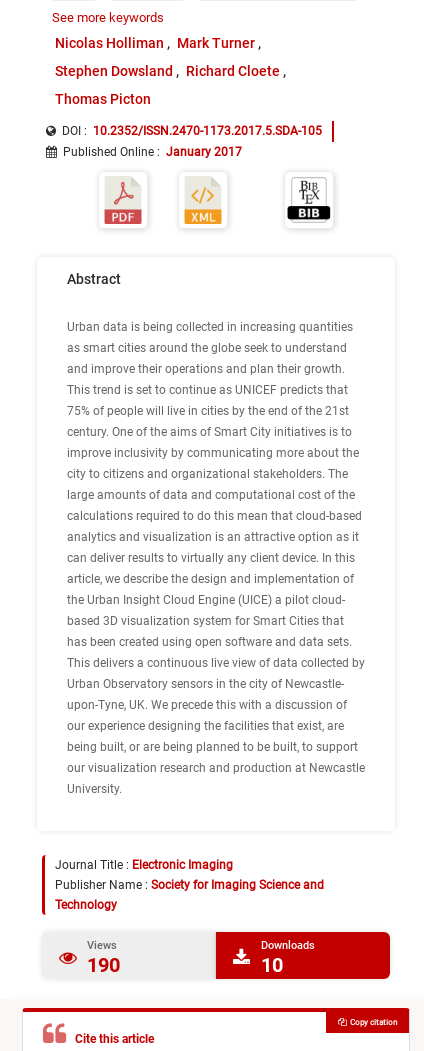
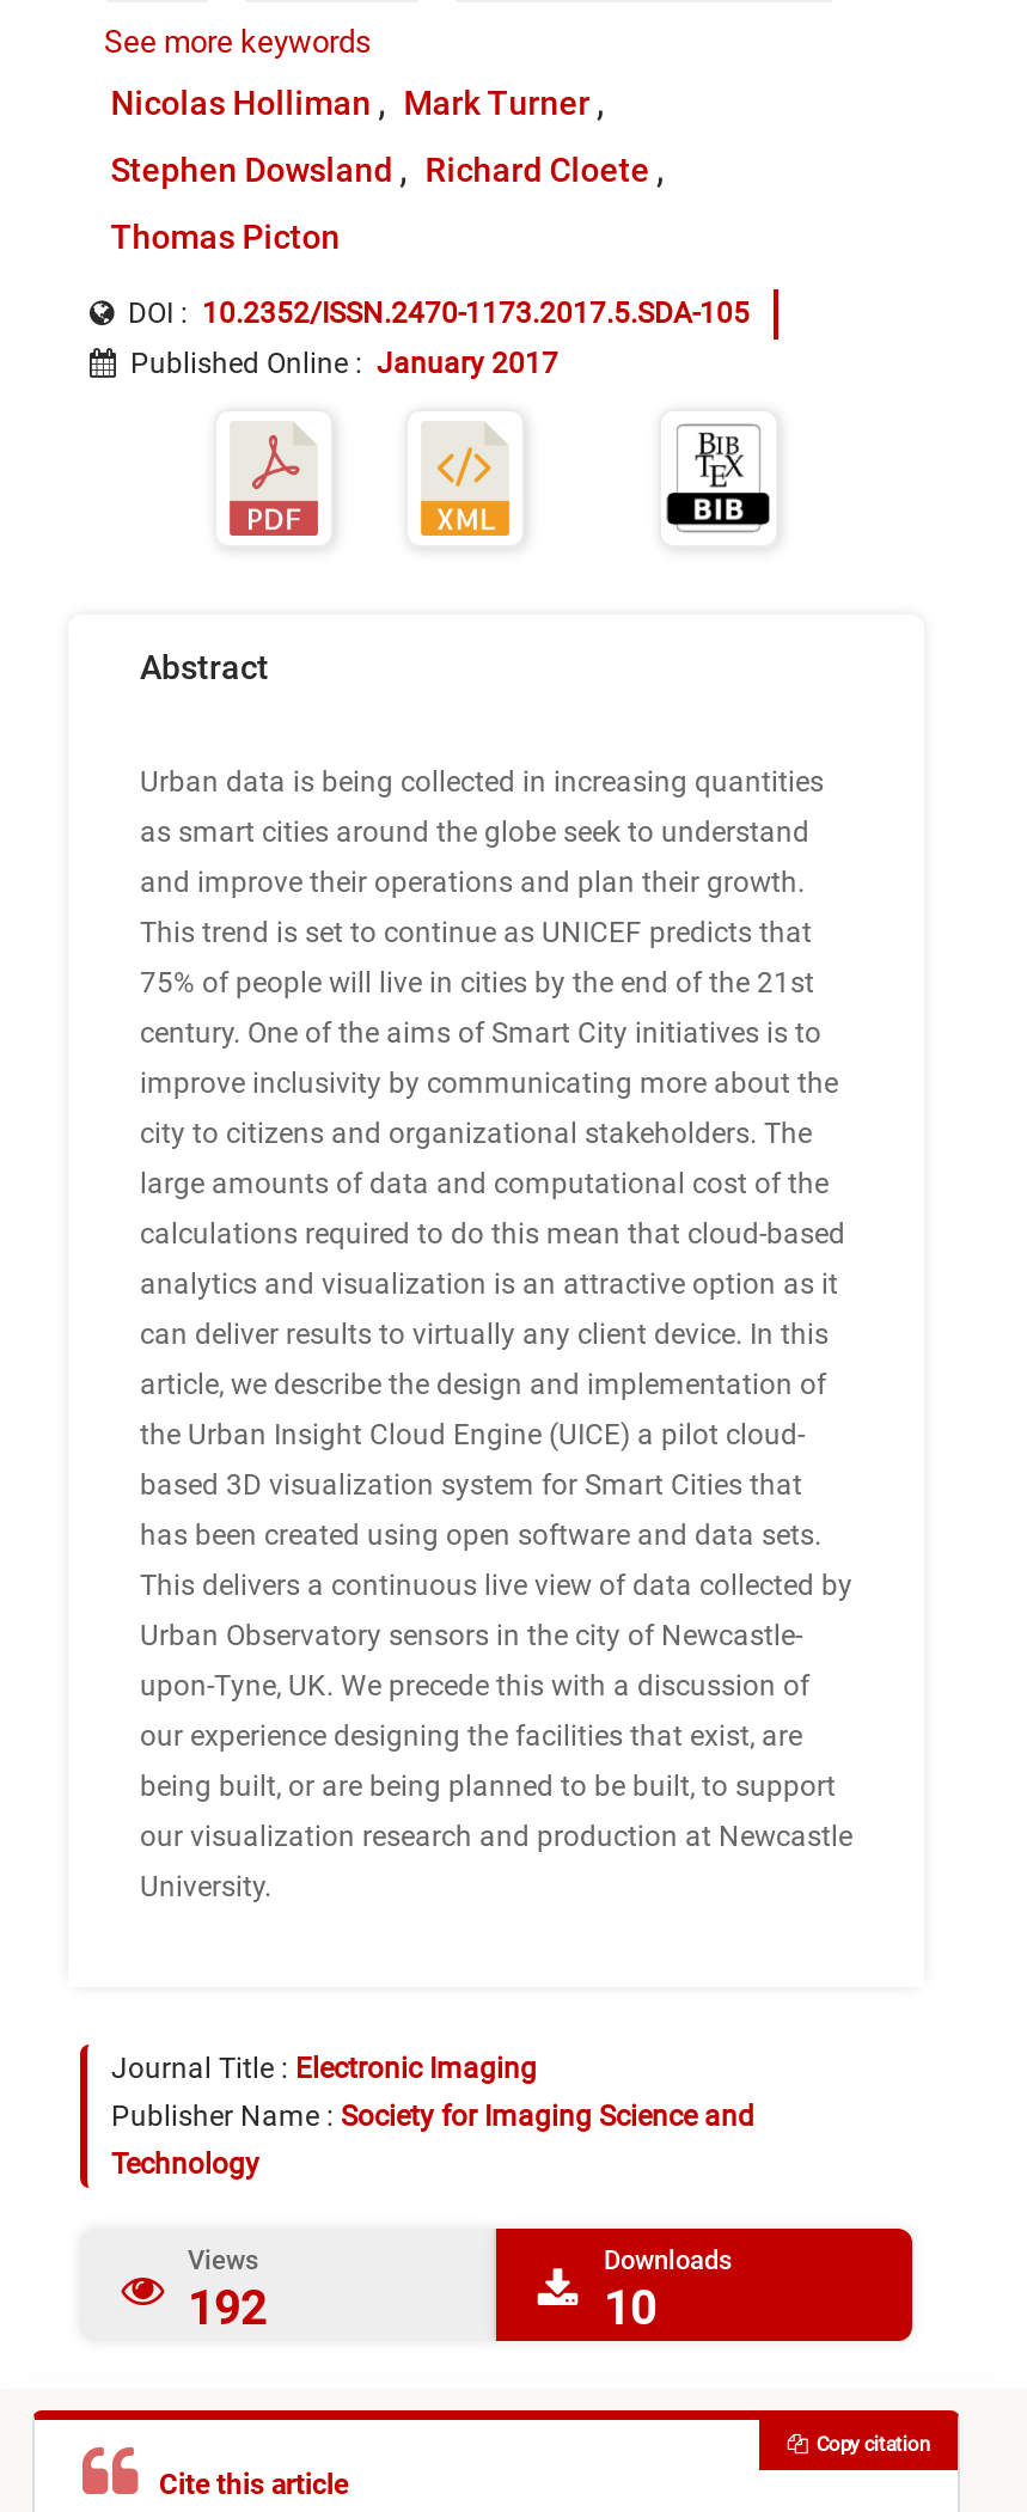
- 190
+ 192
